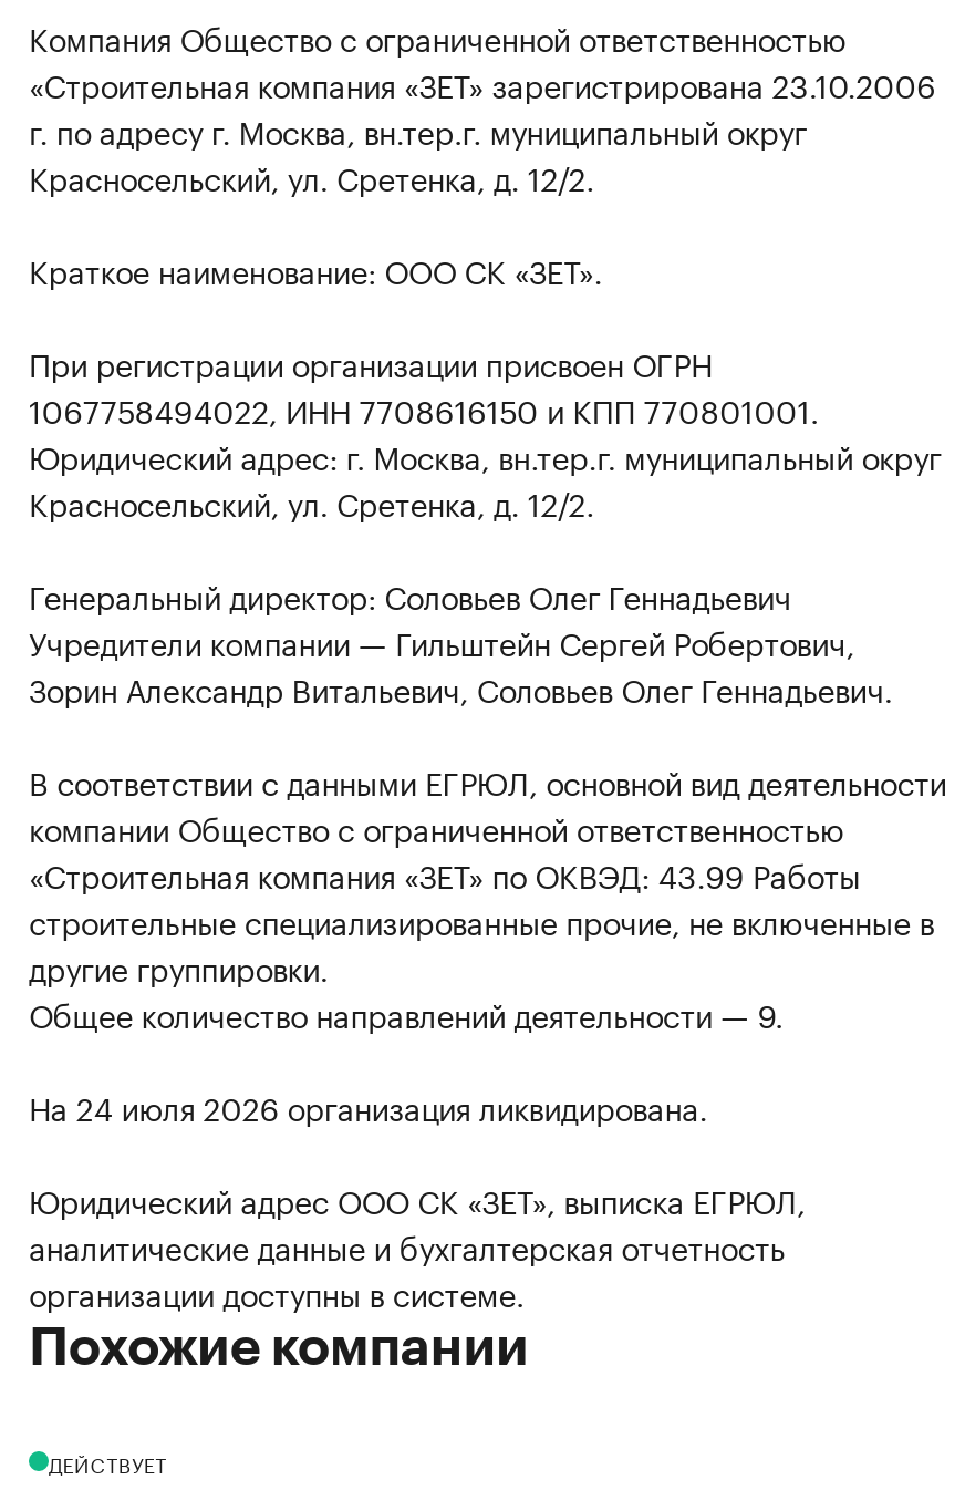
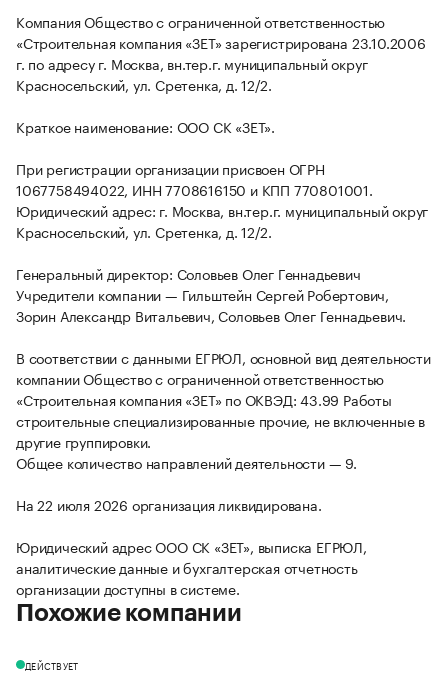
- На 24 июля 2026 организация ликвидирована.
+ На 22 июля 2026 организация ликвидирована.
